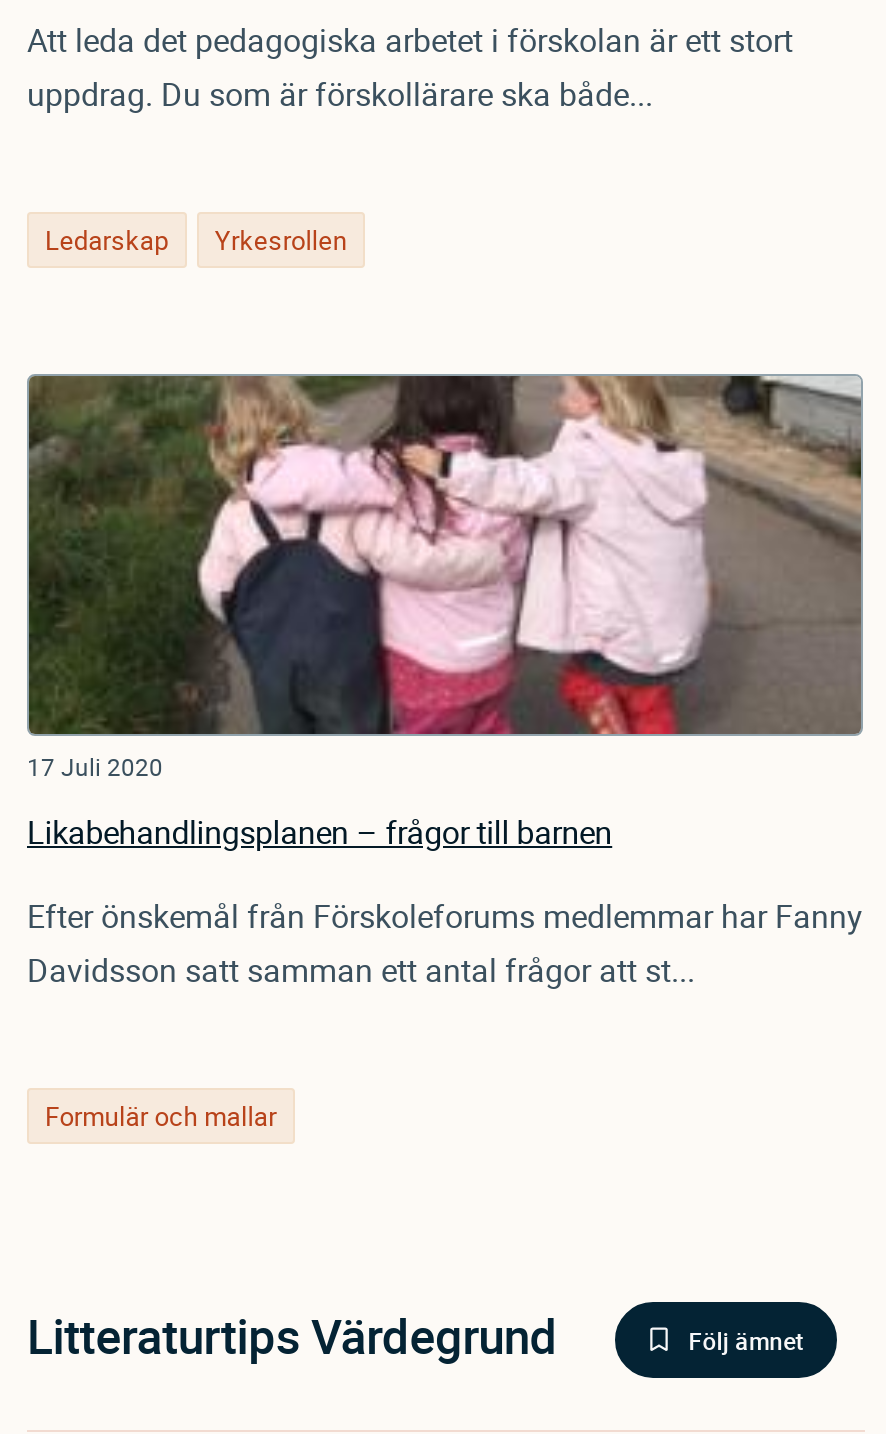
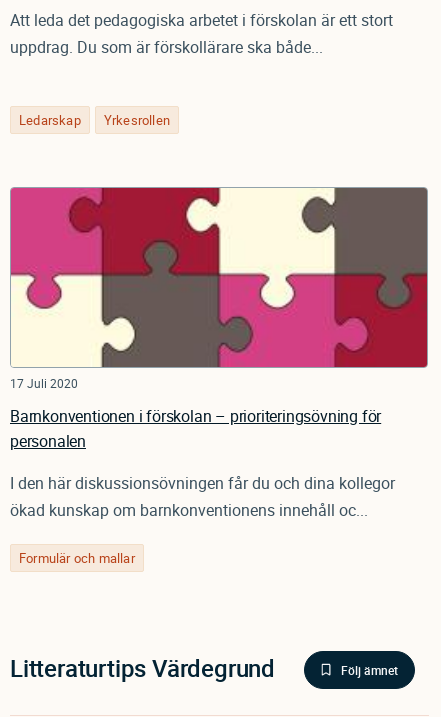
- [image]
- Likabehandlingsplanen – frågor till barnen
+ [image]
+ Barnkonventionen i förskolan – prioriteringsövning för
+ personalen

- Efter önskemål från Förskoleforums medlemmar har Fanny
- Davidsson satt samman ett antal frågor att st...
+ I den här diskussionsövningen får du och dina kollegor
+ ökad kunskap om barnkonventionens innehåll oc...
